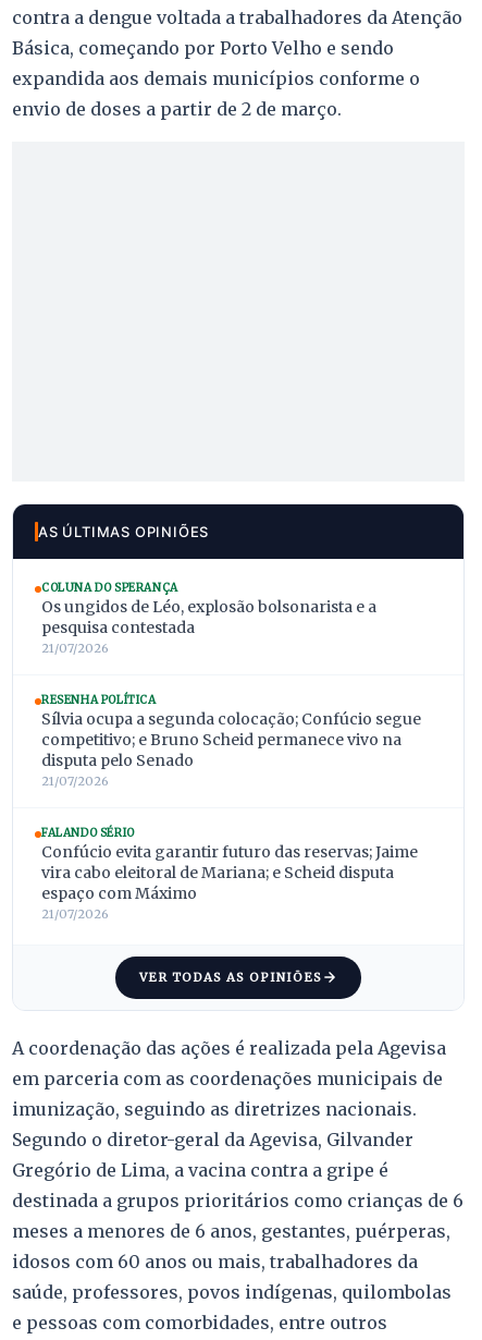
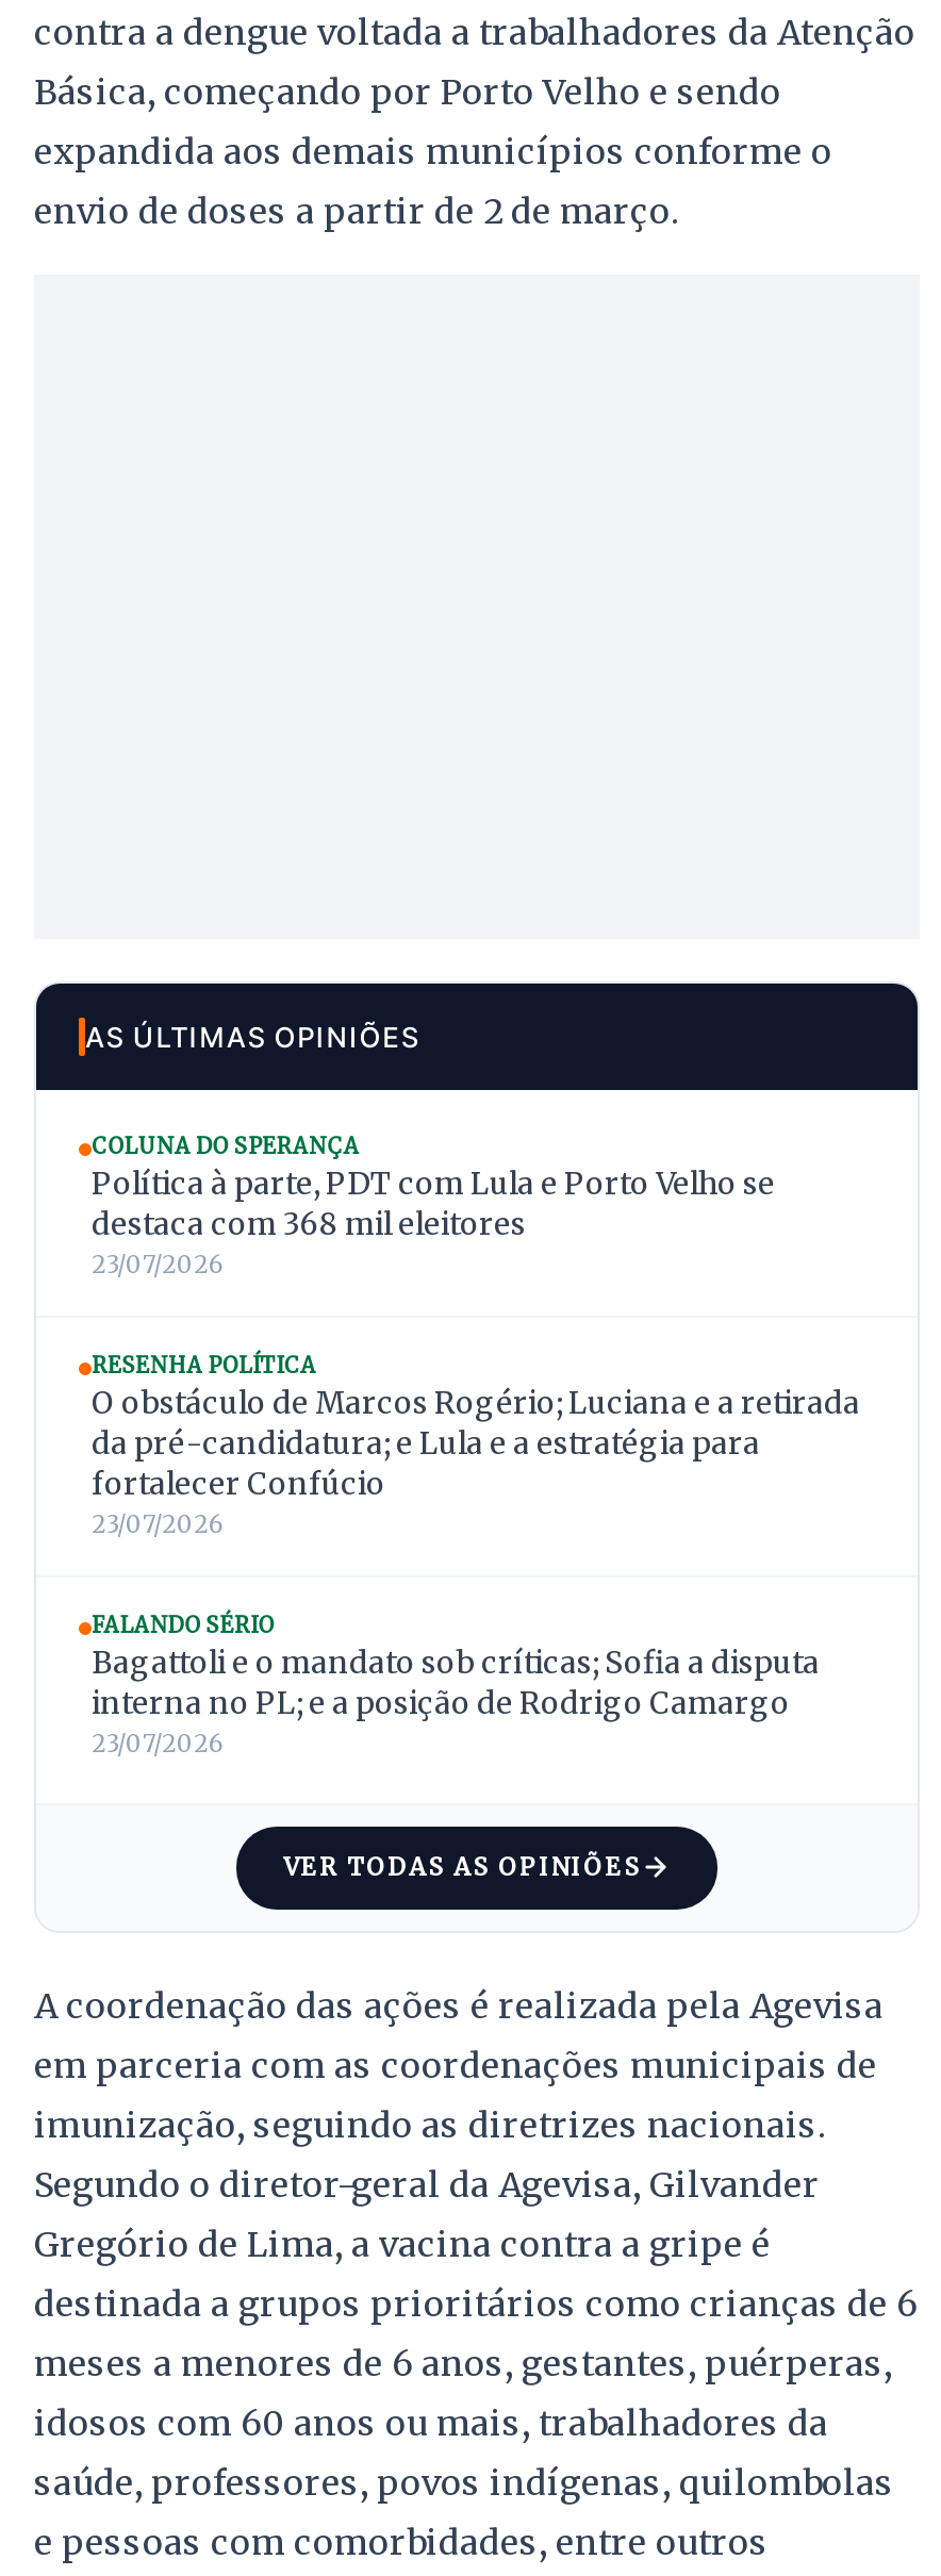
- Os ungidos de Léo, explosão bolsonarista e a
- pesquisa contestada
- 21/07/2026
+ Política à parte, PDT com Lula e Porto Velho se
+ destaca com 368 mil eleitores
+ 23/07/2026

- Sílvia ocupa a segunda colocação; Confúcio segue
- competitivo; e Bruno Scheid permanece vivo na
- disputa pelo Senado
- 21/07/2026
+ O obstáculo de Marcos Rogério; Luciana e a retirada
+ da pré-candidatura; e Lula e a estratégia para
+ fortalecer Confúcio
+ 23/07/2026

- Confúcio evita garantir futuro das reservas; Jaime
- vira cabo eleitoral de Mariana; e Scheid disputa
- espaço com Máximo
- 21/07/2026
+ Bagattoli e o mandato sob críticas; Sofia a disputa
+ interna no PL; e a posição de Rodrigo Camargo
+ 23/07/2026
